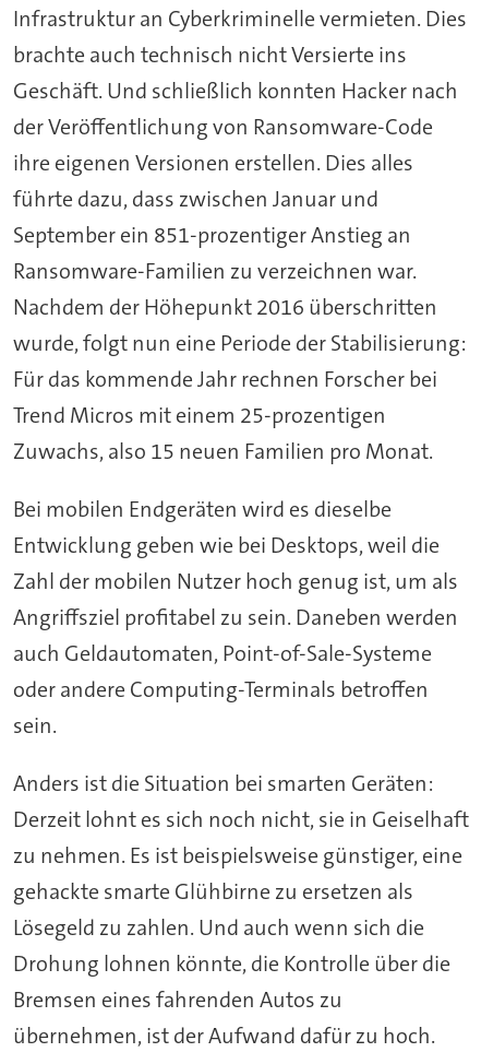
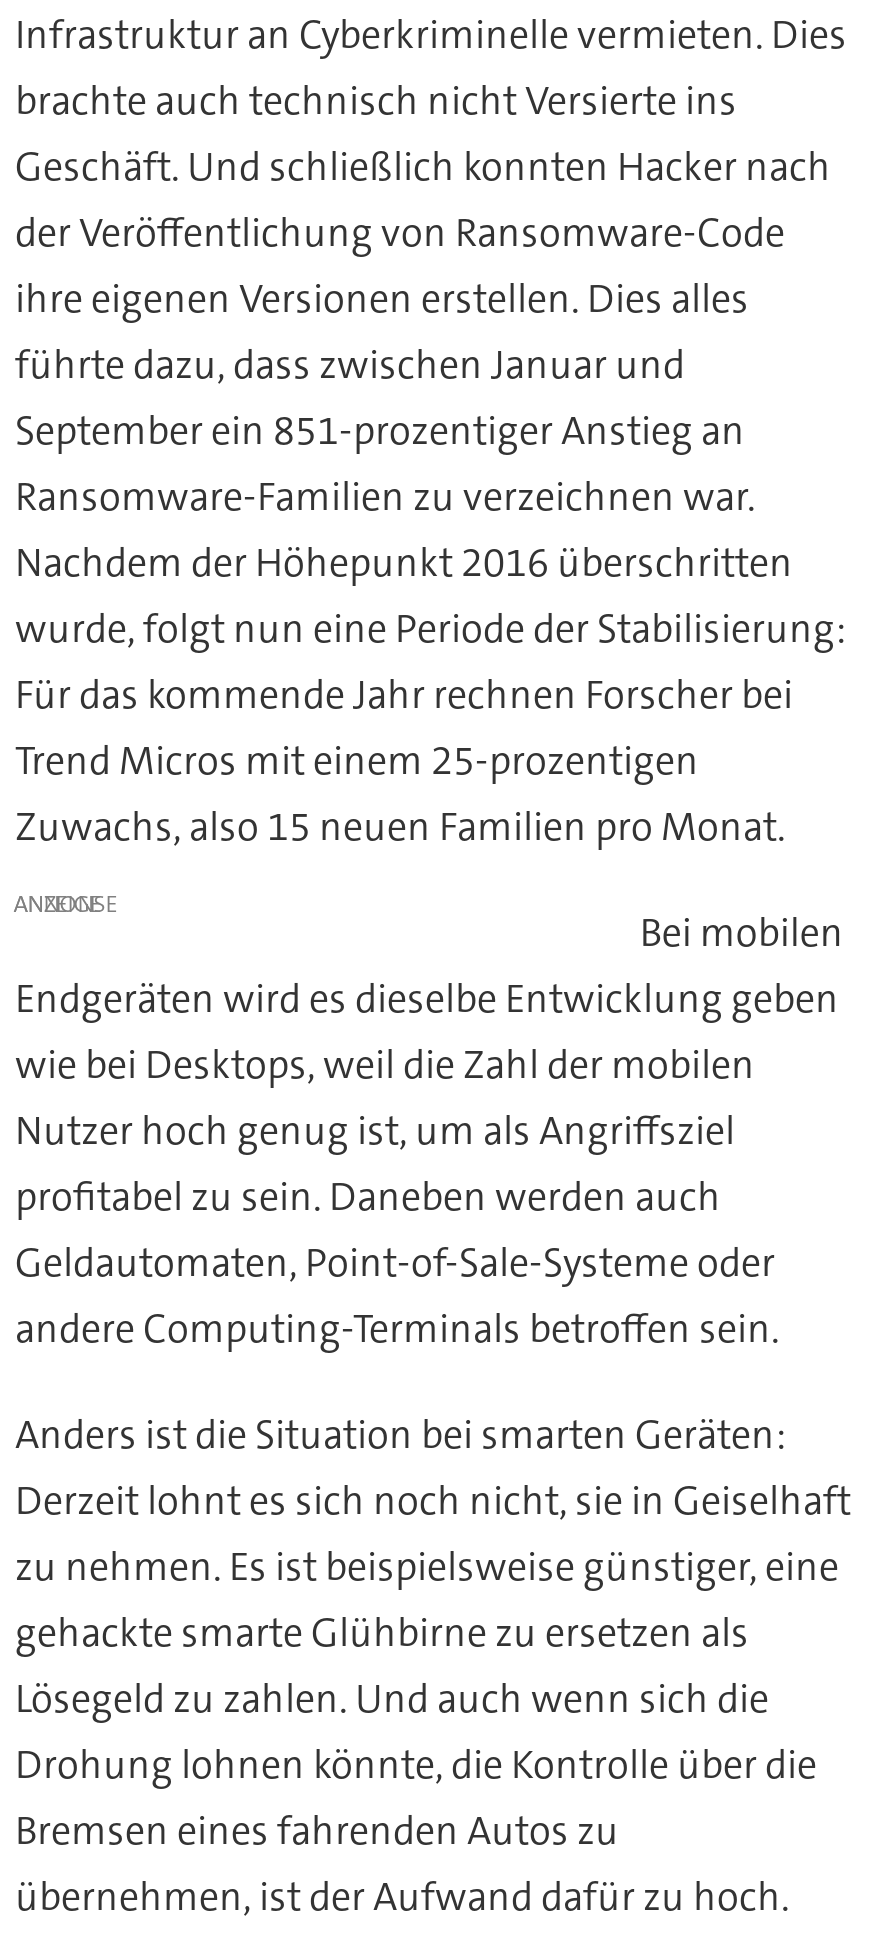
- Bei mobilen Endgeräten wird es dieselbe
- Entwicklung geben wie bei Desktops, weil die
- Zahl der mobilen Nutzer hoch genug ist, um als
- Angriffsziel profitabel zu sein. Daneben werden
- auch Geldautomaten, Point-of-Sale-Systeme
- oder andere Computing-Terminals betroffen
- sein.
+ ANZEIGE
+ Bei mobilen
+ Endgeräten wird es dieselbe Entwicklung geben
+ wie bei Desktops, weil die Zahl der mobilen
+ Nutzer hoch genug ist, um als Angriffsziel
+ profitabel zu sein. Daneben werden auch
+ Geldautomaten, Point-of-Sale-Systeme oder
+ andere Computing-Terminals betroffen sein.
